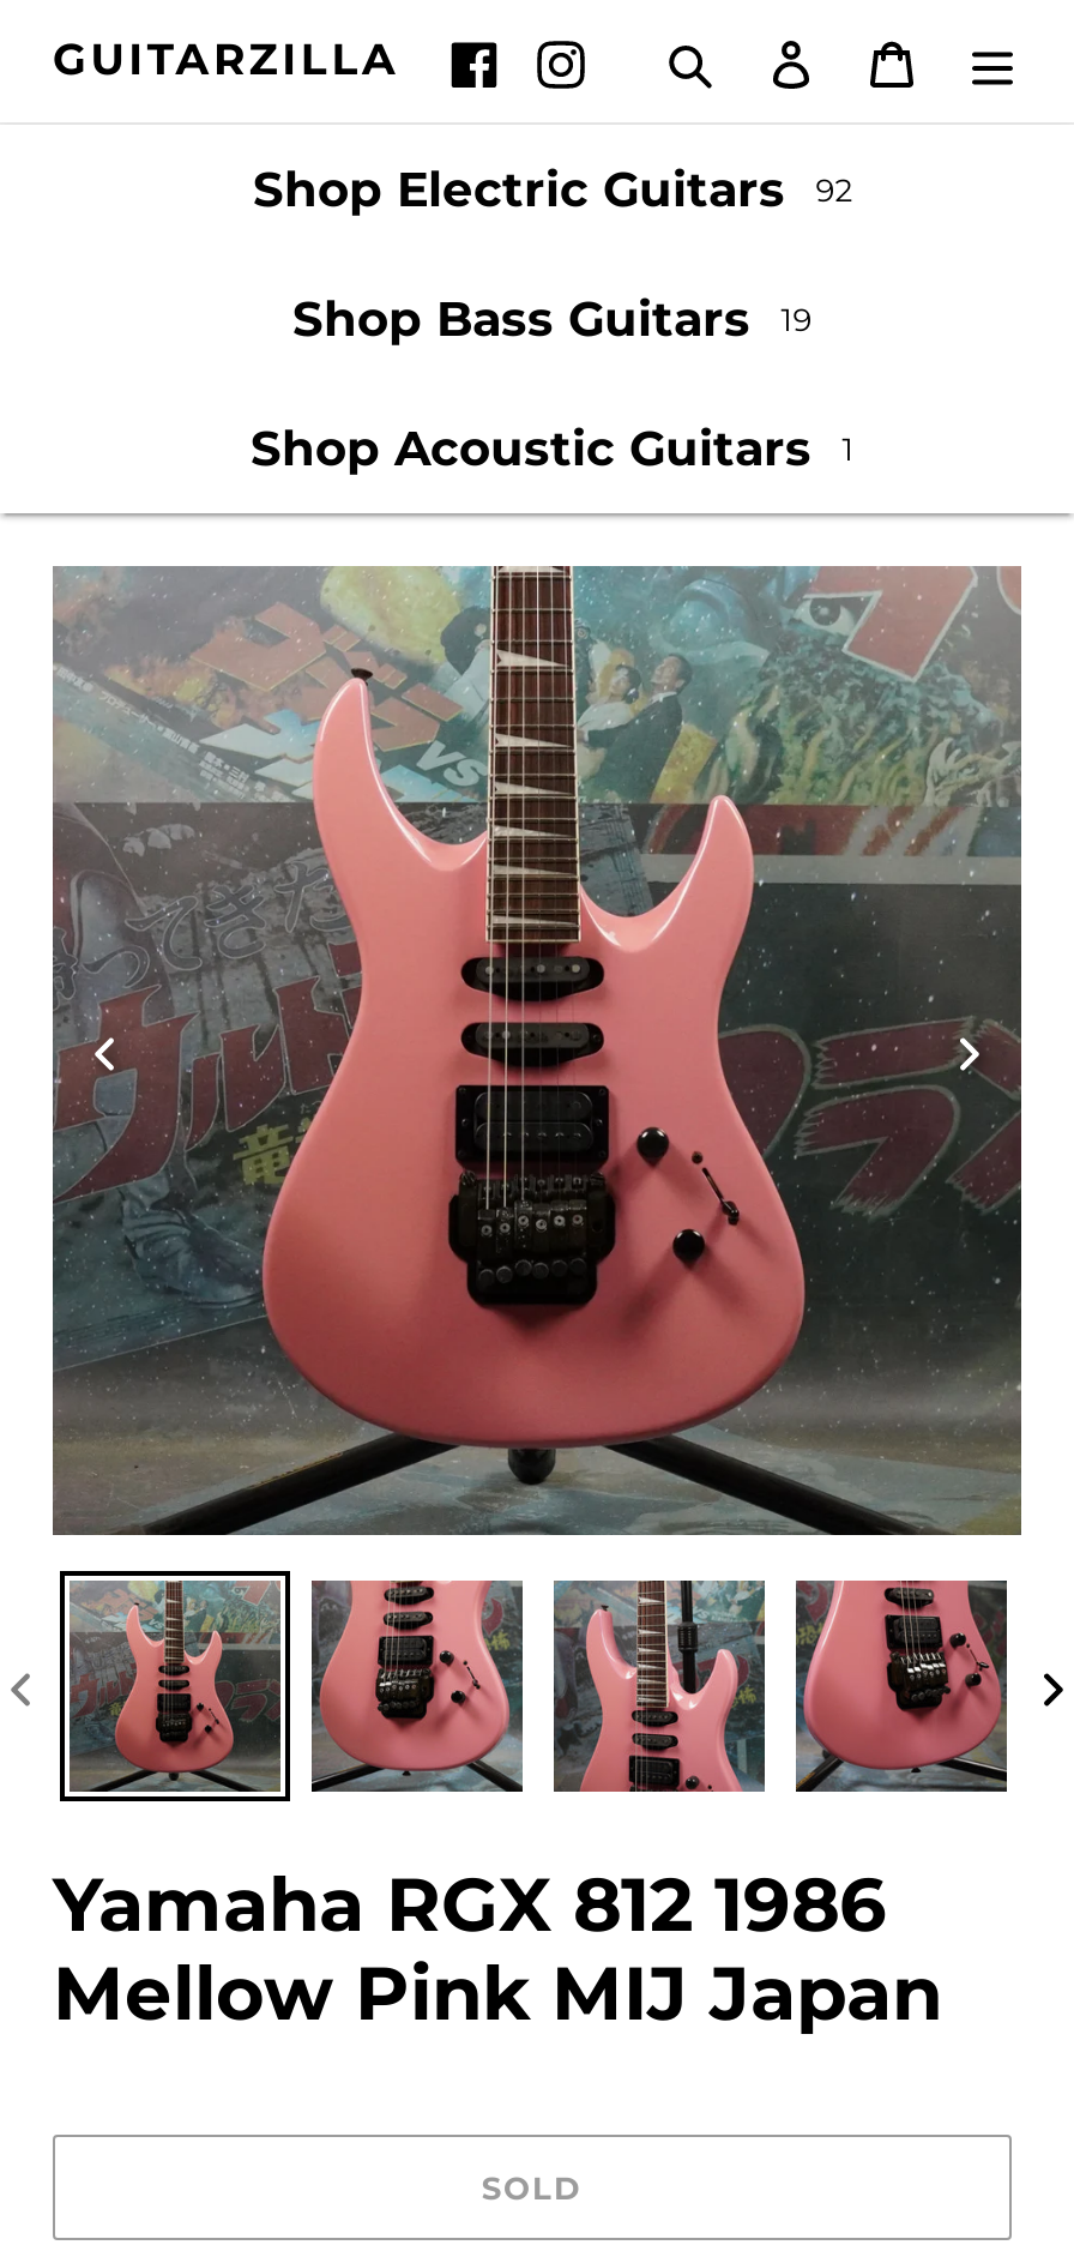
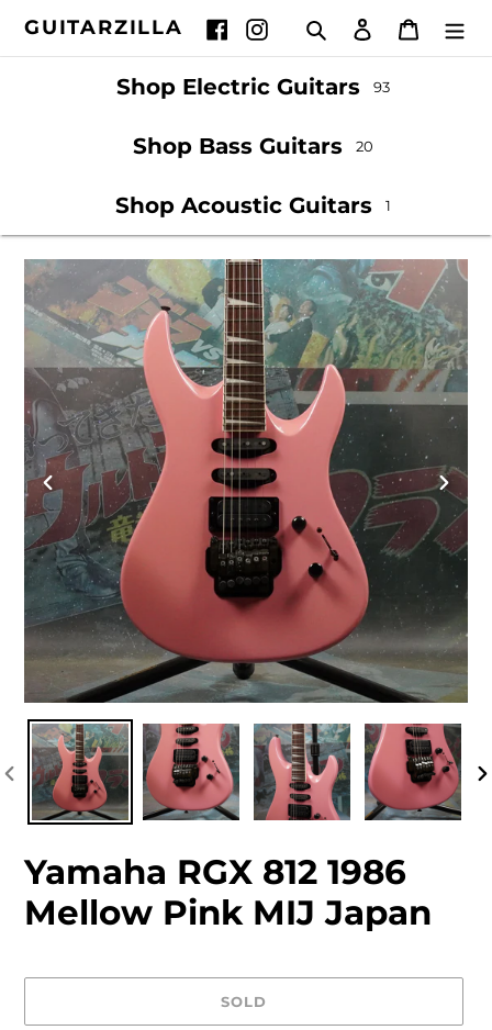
- Shop Electric Guitars 92
+ Shop Electric Guitars 93

- Shop Bass Guitars 19
+ Shop Bass Guitars 20
